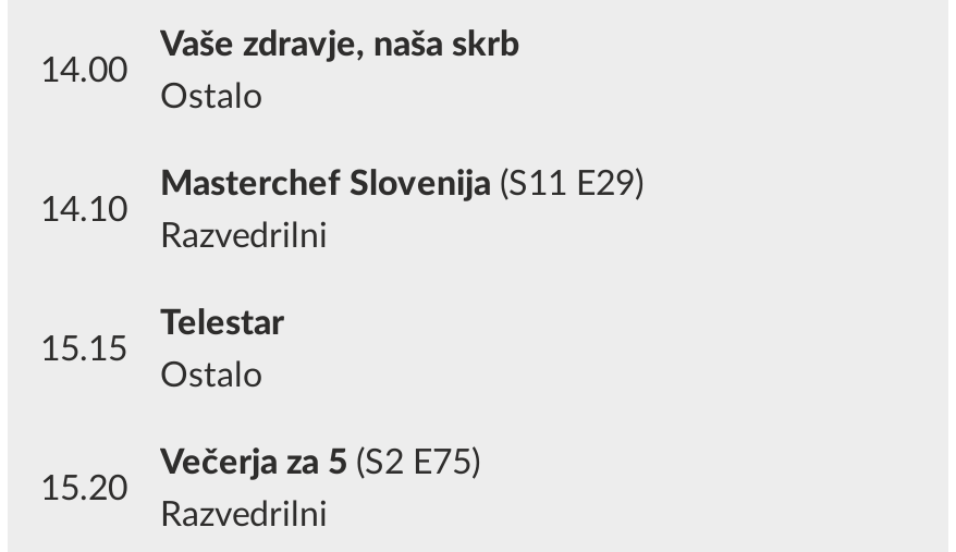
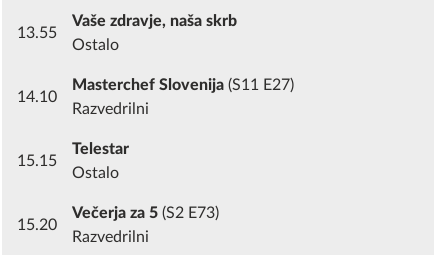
- 14.00
+ 13.55

- Masterchef Slovenija (S11 E29)
+ Masterchef Slovenija (S11 E27)

- Večerja za 5 (S2 E75)
+ Večerja za 5 (S2 E73)
